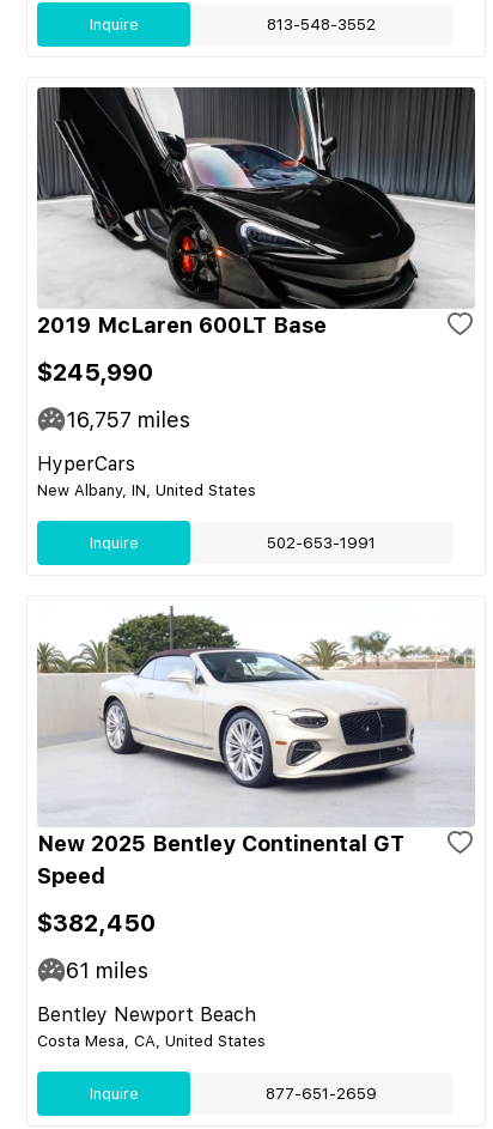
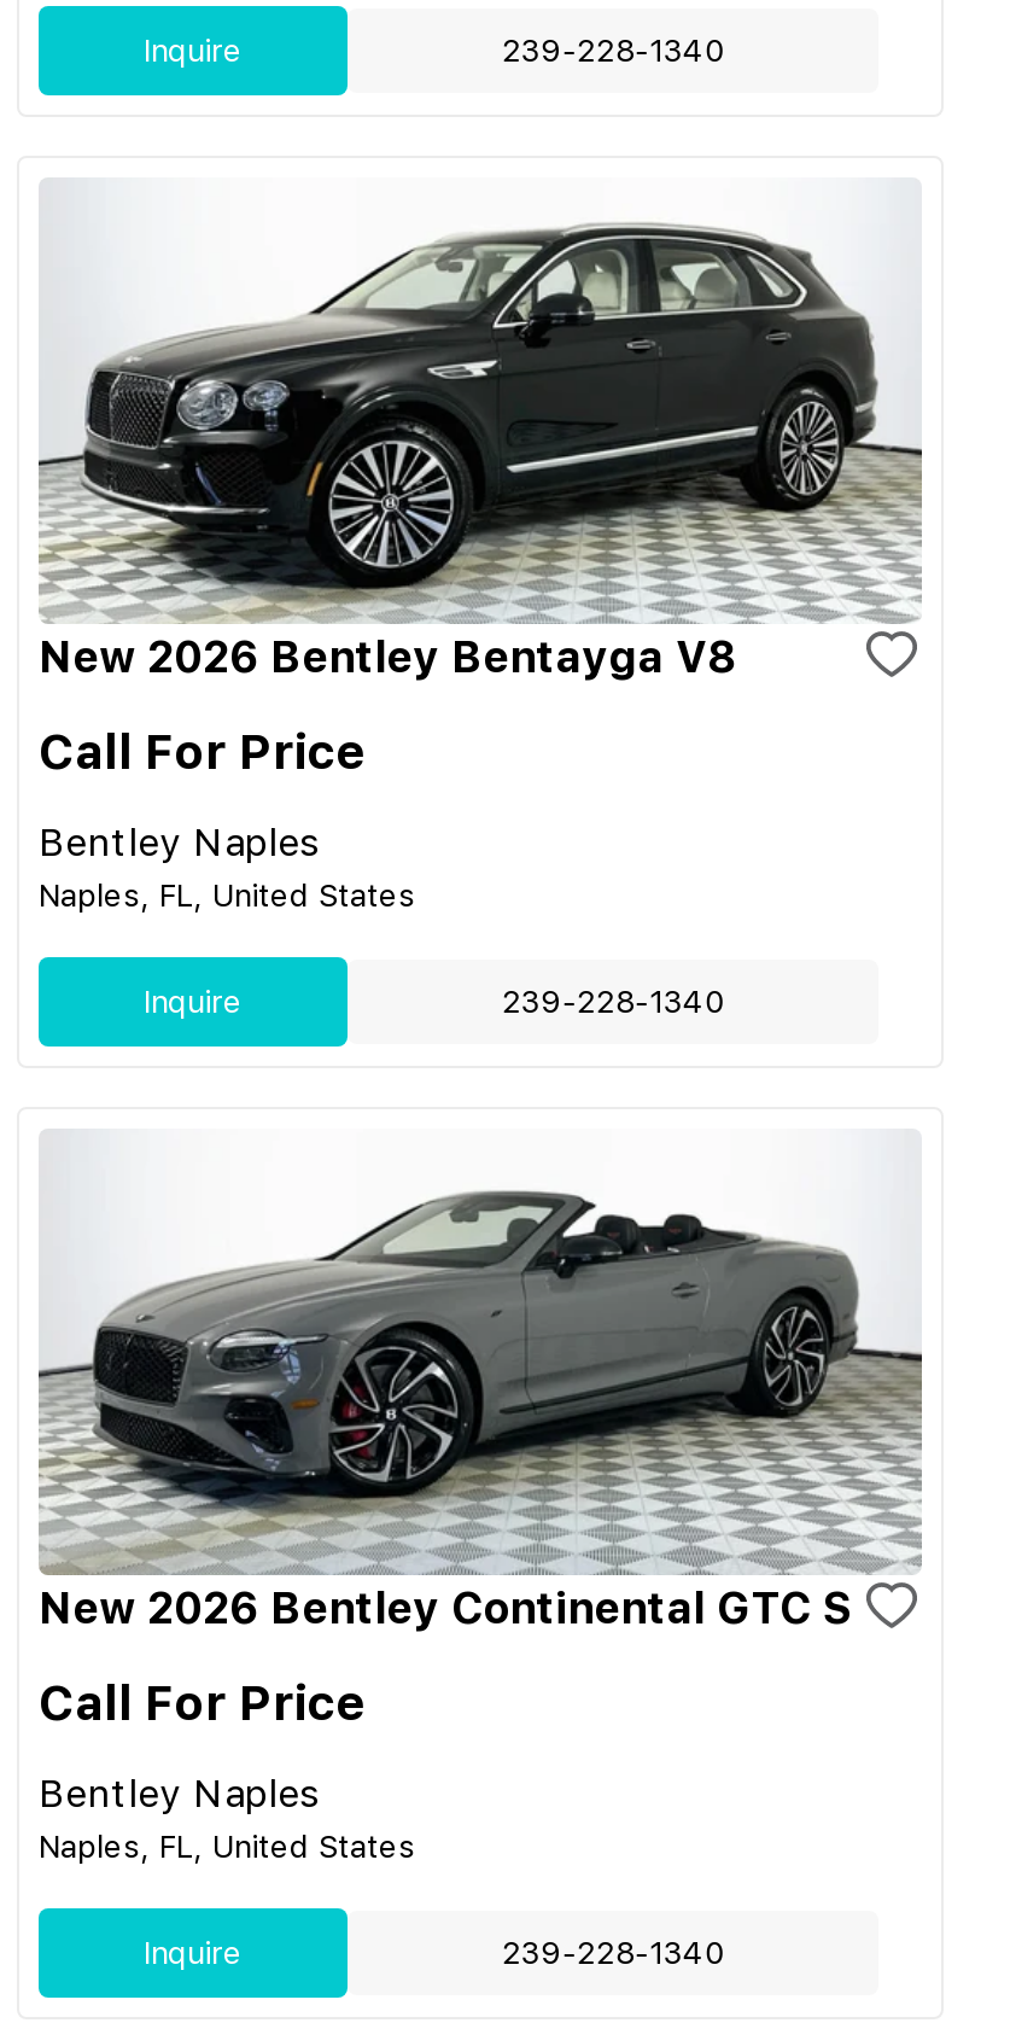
- 813-548-3552
+ 239-228-1340

- [image]
- 2019 McLaren 600LT Base
- $245,990
- 16,757 miles
- HyperCars
- New Albany, IN, United States
+ [image]
+ New 2026 Bentley Bentayga V8
+ Call For Price
+ Bentley Naples
+ Naples, FL, United States

- 502-653-1991
+ 239-228-1340

- [image]
- New 2025 Bentley Continental GT
- Speed
- $382,450
- 61 miles
- Bentley Newport Beach
- Costa Mesa, CA, United States
+ [image]
+ New 2026 Bentley Continental GTC S
+ Call For Price
+ Bentley Naples
+ Naples, FL, United States

- 877-651-2659
+ 239-228-1340
